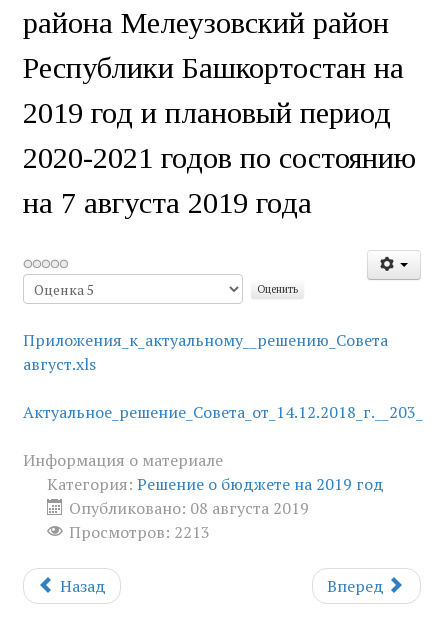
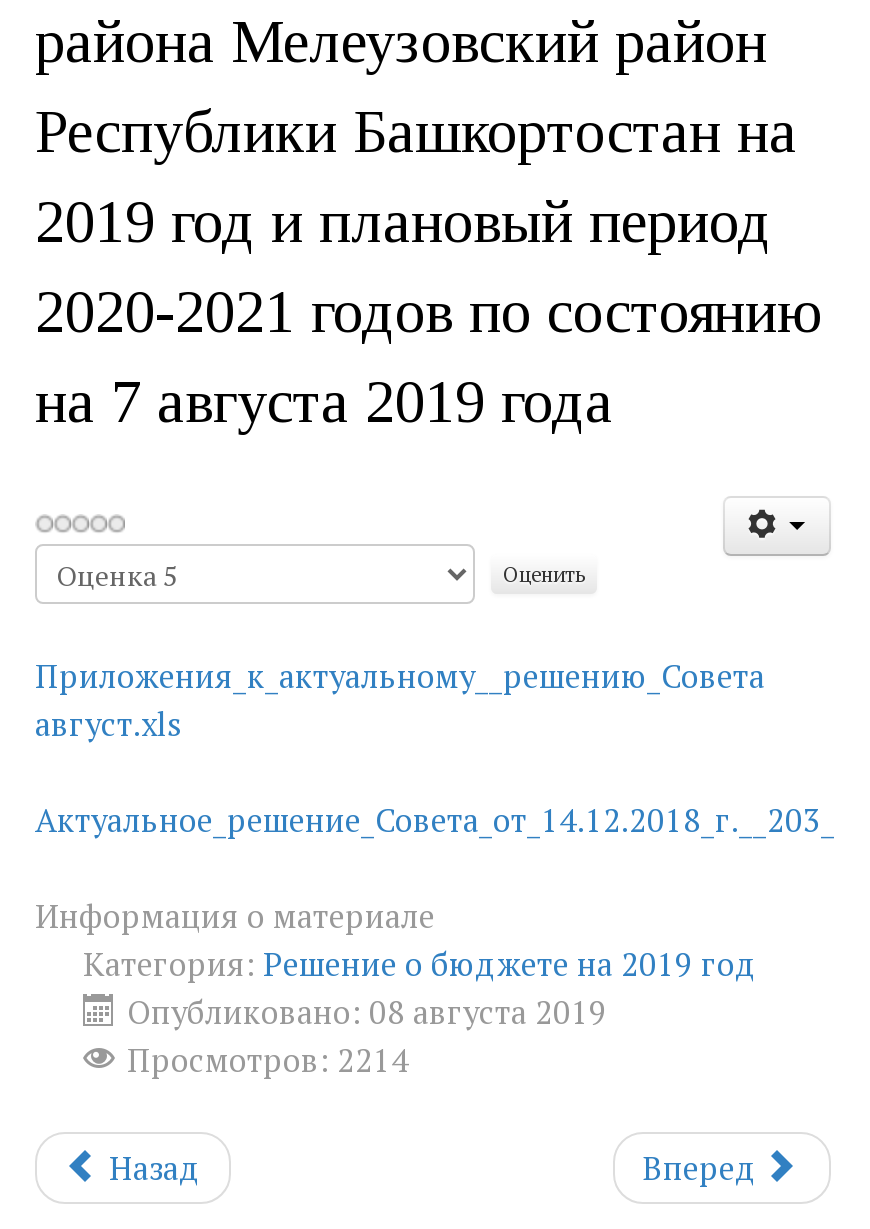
- Просмотров: 2213
+ Просмотров: 2214
